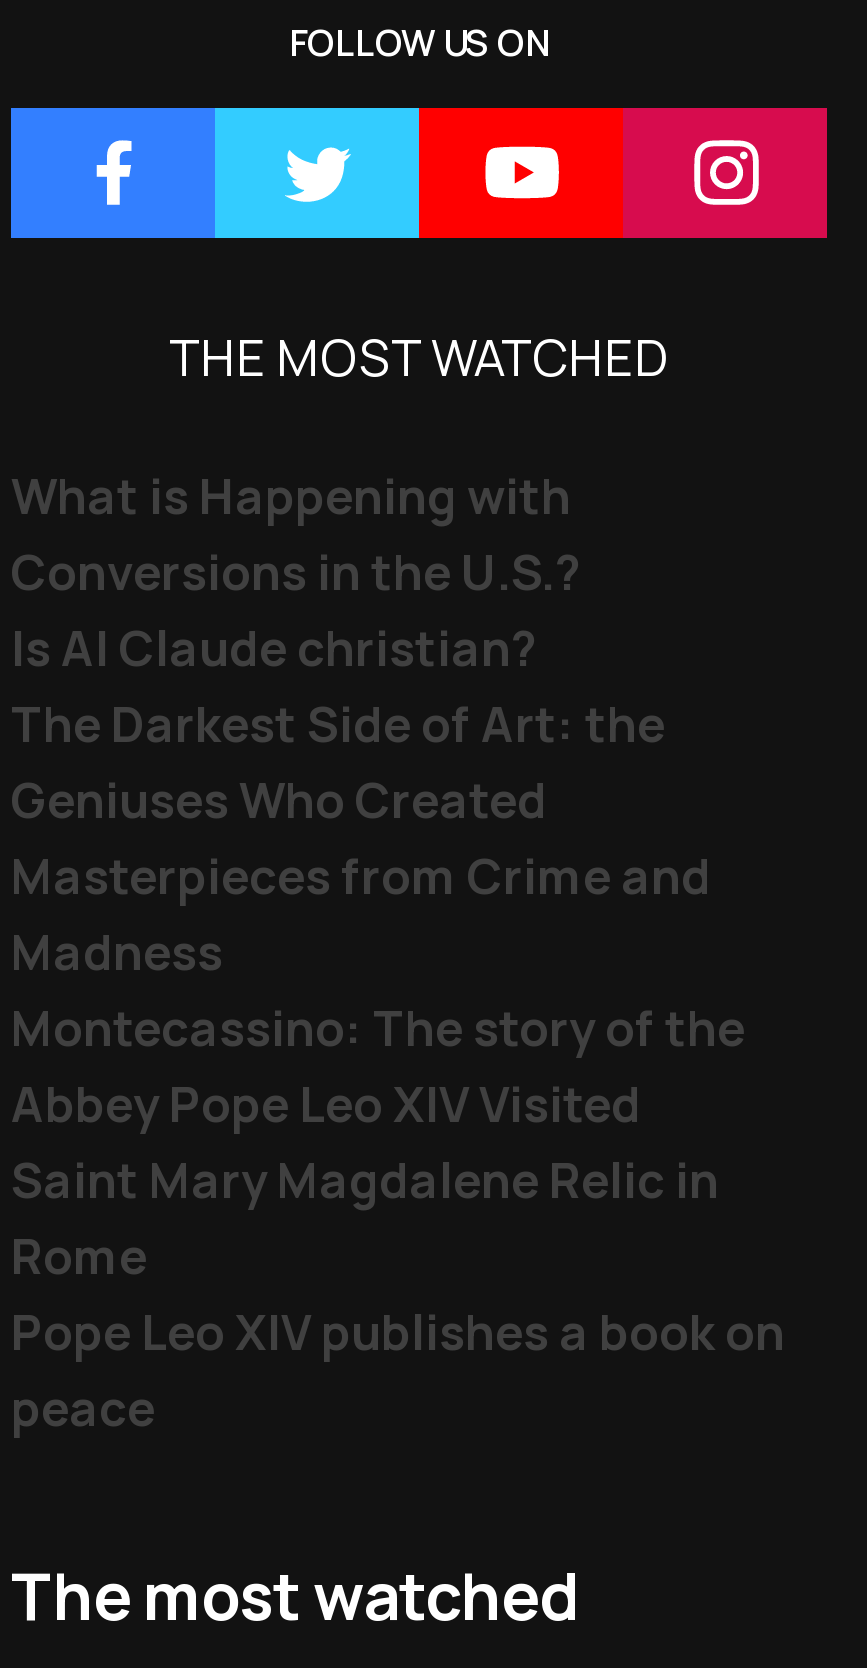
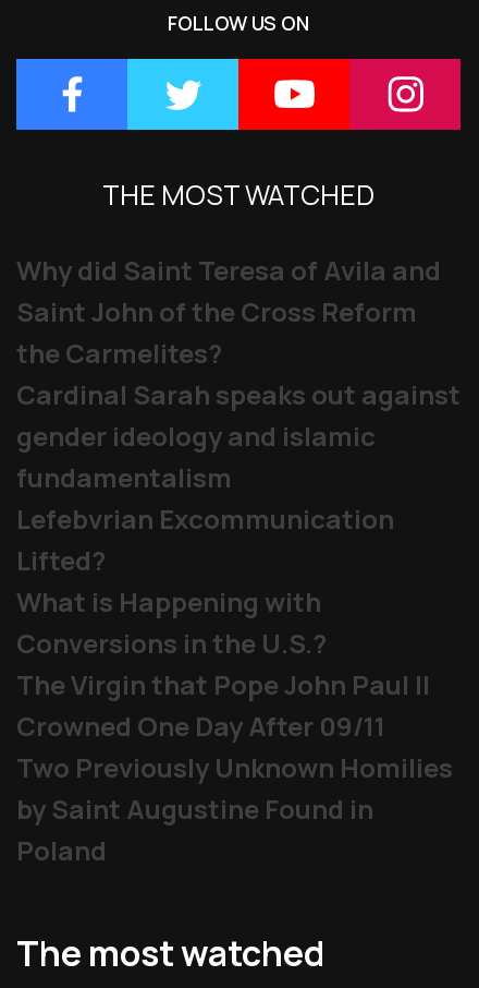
+ Why did Saint Teresa of Avila and
+ Saint John of the Cross Reform
+ the Carmelites?
+ Cardinal Sarah speaks out against
+ gender ideology and islamic
+ fundamentalism
+ Lefebvrian Excommunication
+ Lifted?

moved down: What is Happening with | Conversions in the U.S.?

- Is AI Claude christian?
- The Darkest Side of Art: the
- Geniuses Who Created
- Masterpieces from Crime and
- Madness
- Montecassino: The story of the
- Abbey Pope Leo XIV Visited
- Saint Mary Magdalene Relic in
- Rome
- Pope Leo XIV publishes a book on
- peace
+ The Virgin that Pope John Paul II
+ Crowned One Day After 09/11
+ Two Previously Unknown Homilies
+ by Saint Augustine Found in
+ Poland
